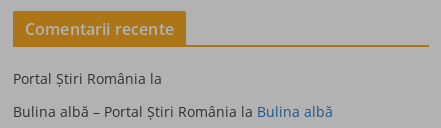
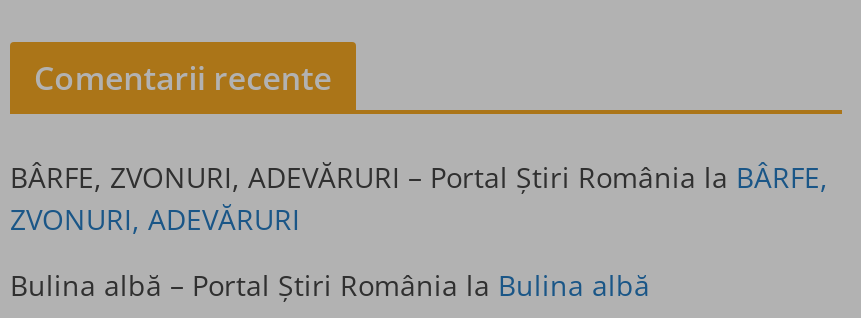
- Portal Știri România la
+ BÂRFE, ZVONURI, ADEVĂRURI – Portal Știri România la BÂRFE,
+ ZVONURI, ADEVĂRURI
